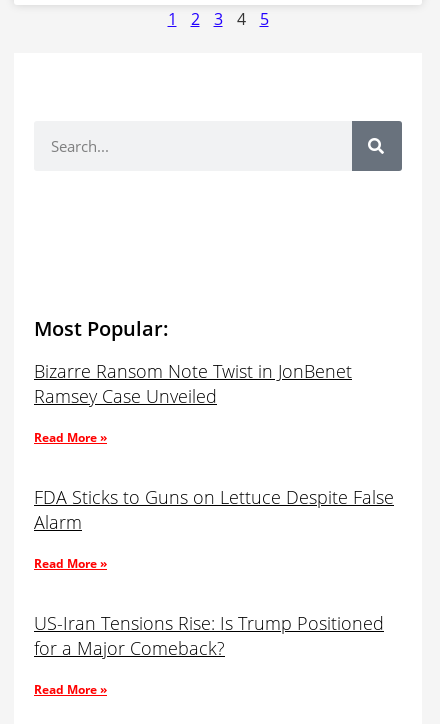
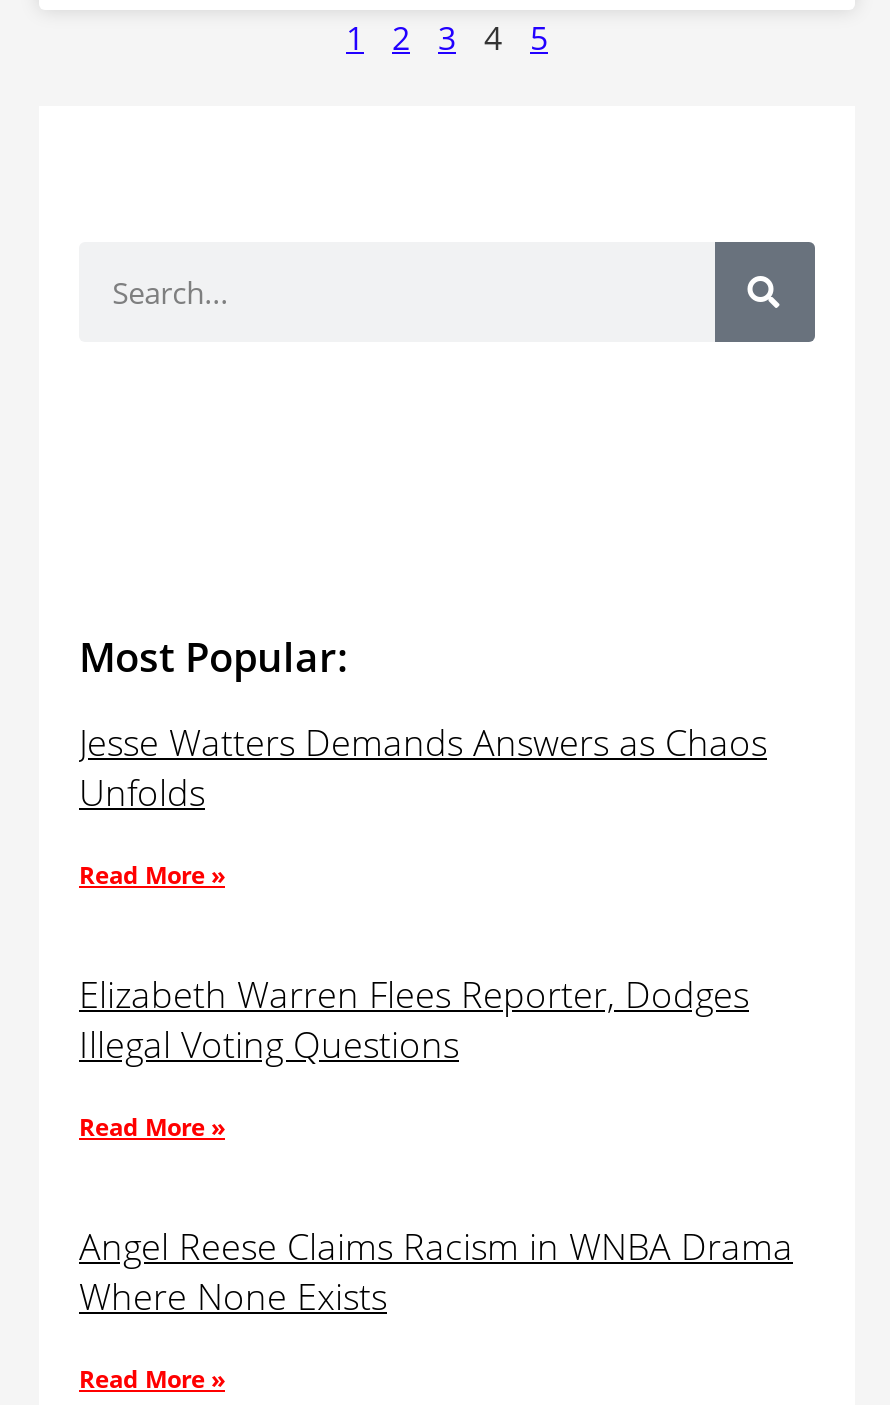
- Bizarre Ransom Note Twist in JonBenet
- Ramsey Case Unveiled
+ Jesse Watters Demands Answers as Chaos
+ Unfolds

- FDA Sticks to Guns on Lettuce Despite False
- Alarm
+ Elizabeth Warren Flees Reporter, Dodges
+ Illegal Voting Questions

- US-Iran Tensions Rise: Is Trump Positioned
- for a Major Comeback?
+ Angel Reese Claims Racism in WNBA Drama
+ Where None Exists
